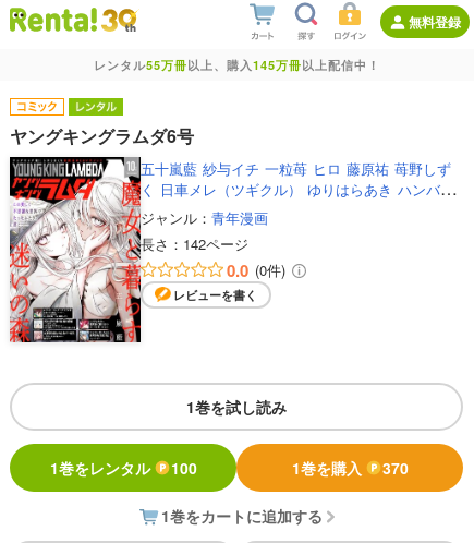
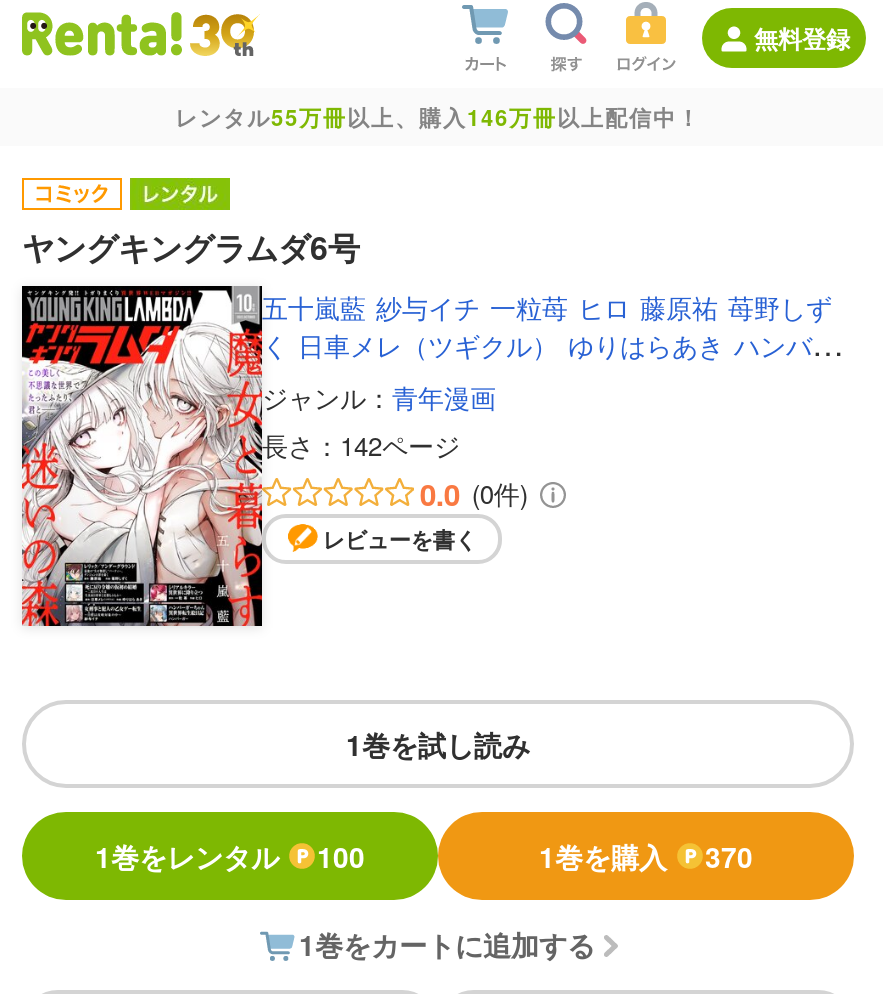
- レンタル55万冊以上、購入145万冊以上配信中！
+ レンタル55万冊以上、購入146万冊以上配信中！
